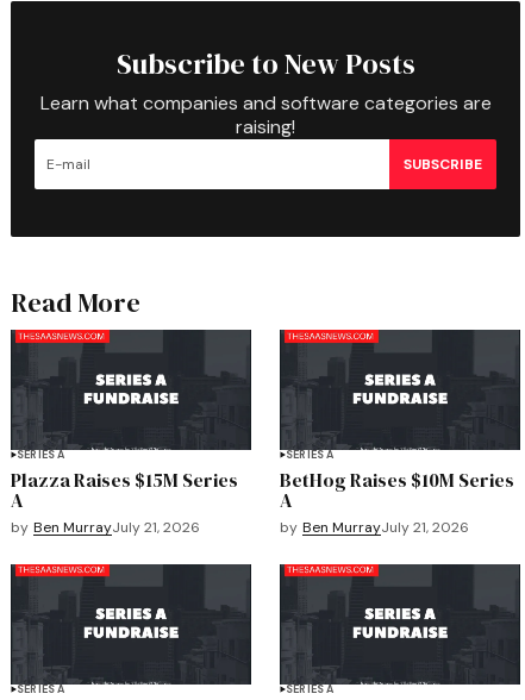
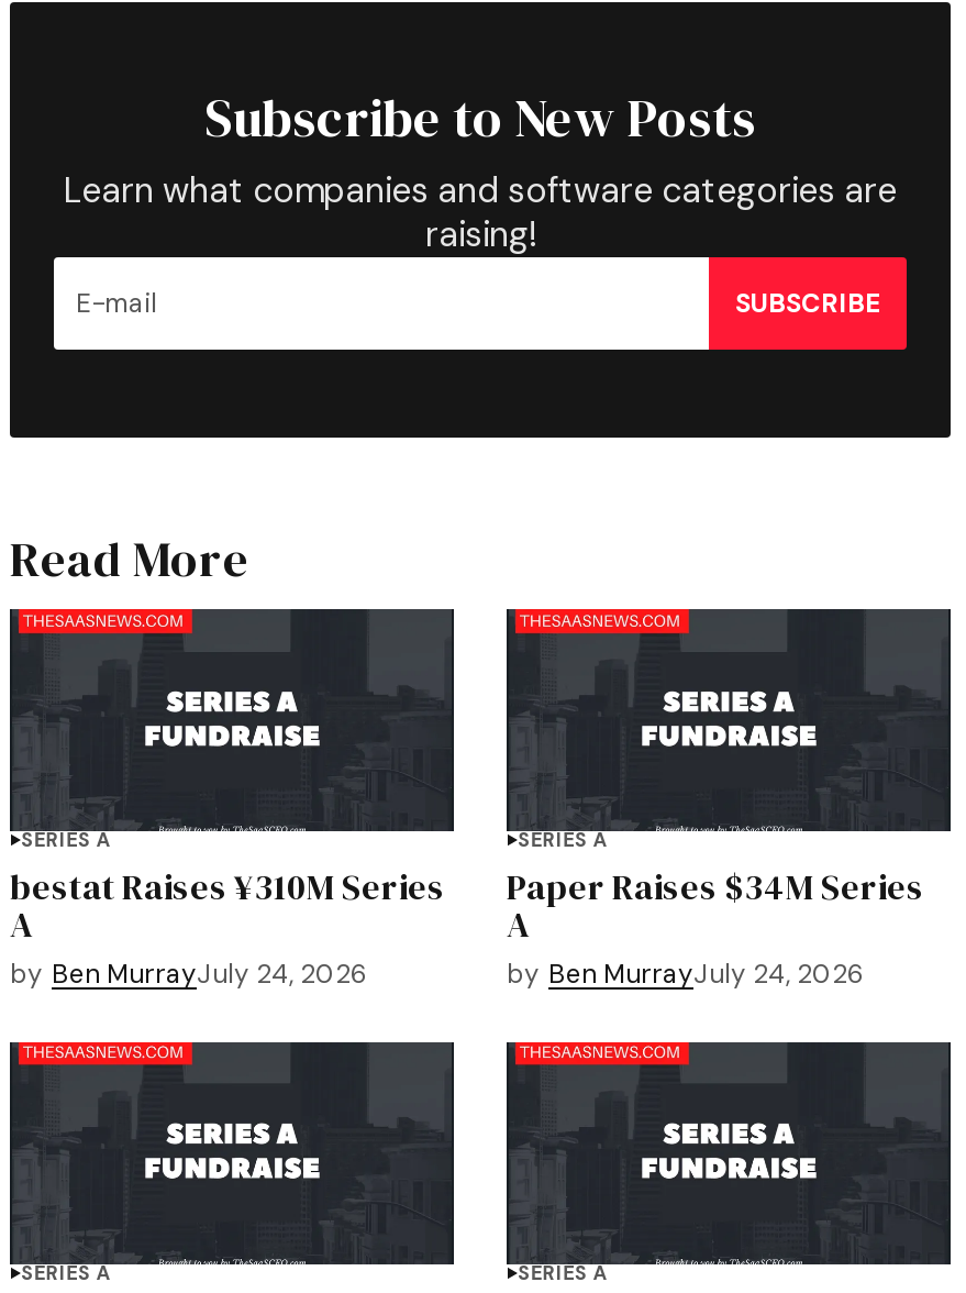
- Plazza Raises $15M Series
+ bestat Raises ¥310M Series

- BetHog Raises $10M Series
+ Paper Raises $34M Series

- by Ben MurrayJuly 21, 2026
+ by Ben MurrayJuly 24, 2026

- by Ben MurrayJuly 21, 2026
+ by Ben MurrayJuly 24, 2026
